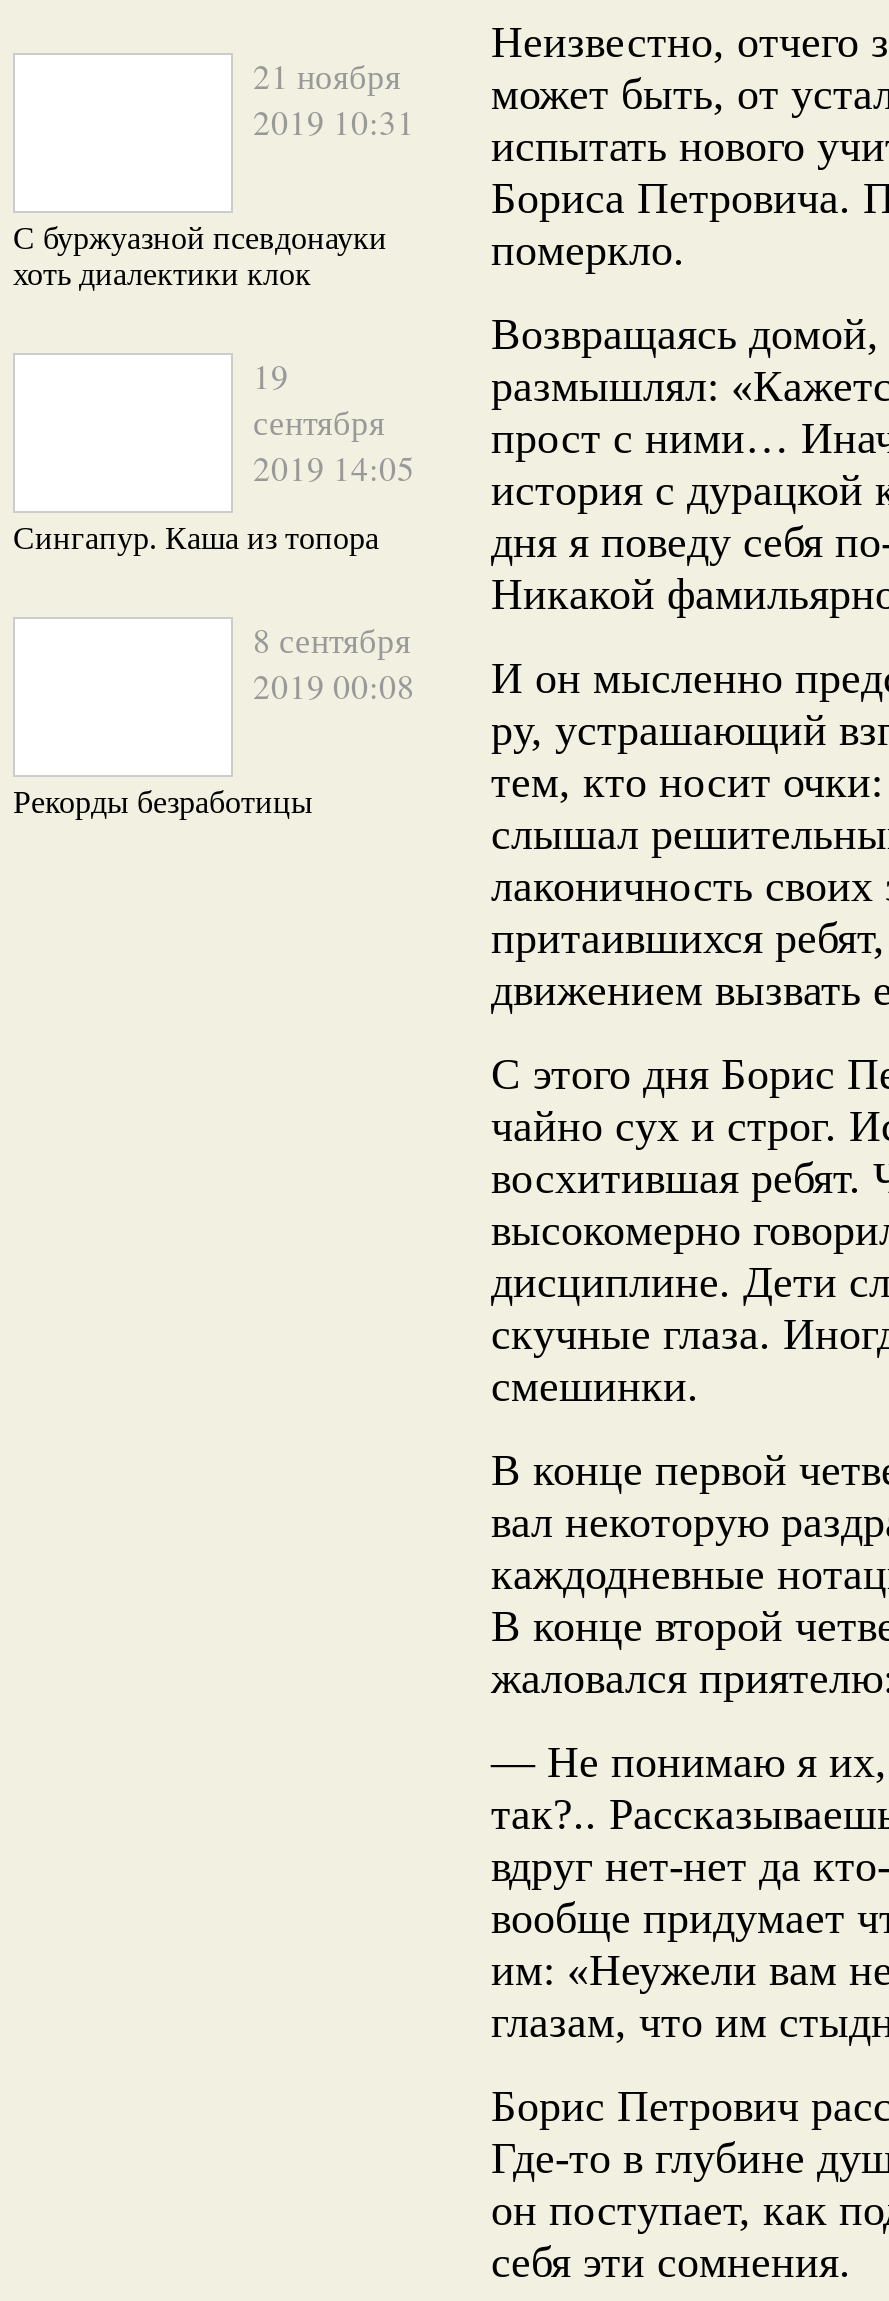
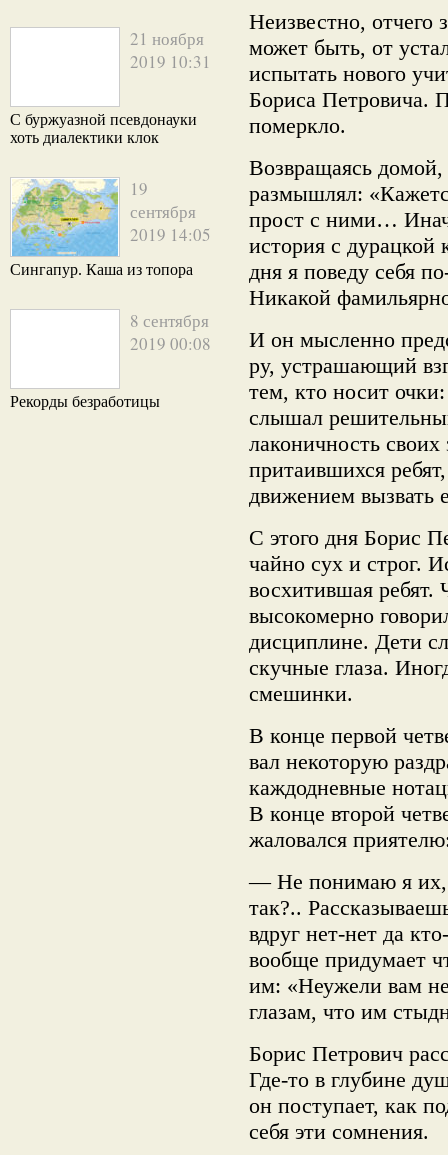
+ [image]
